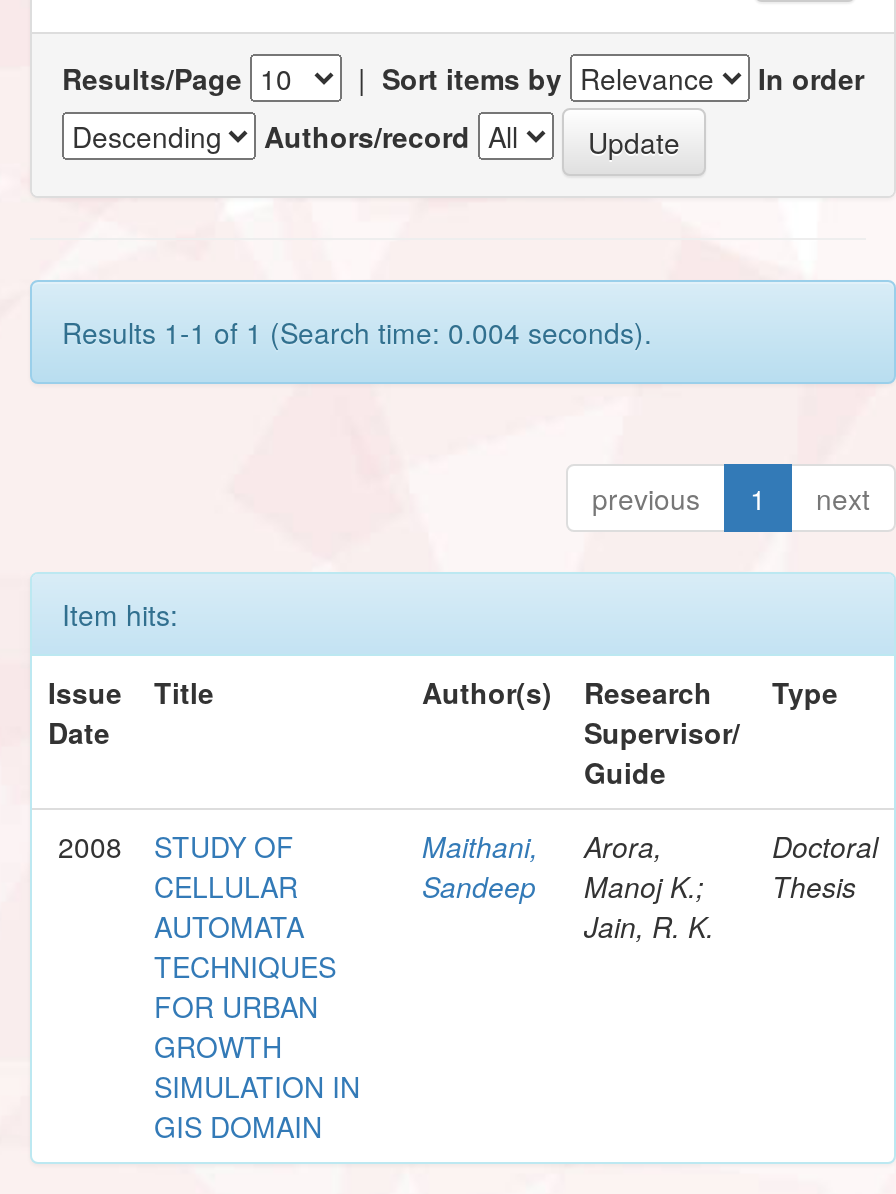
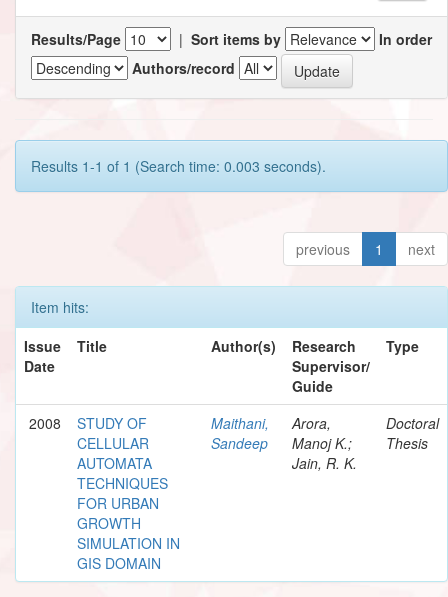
- Results 1-1 of 1 (Search time: 0.004 seconds).
+ Results 1-1 of 1 (Search time: 0.003 seconds).
